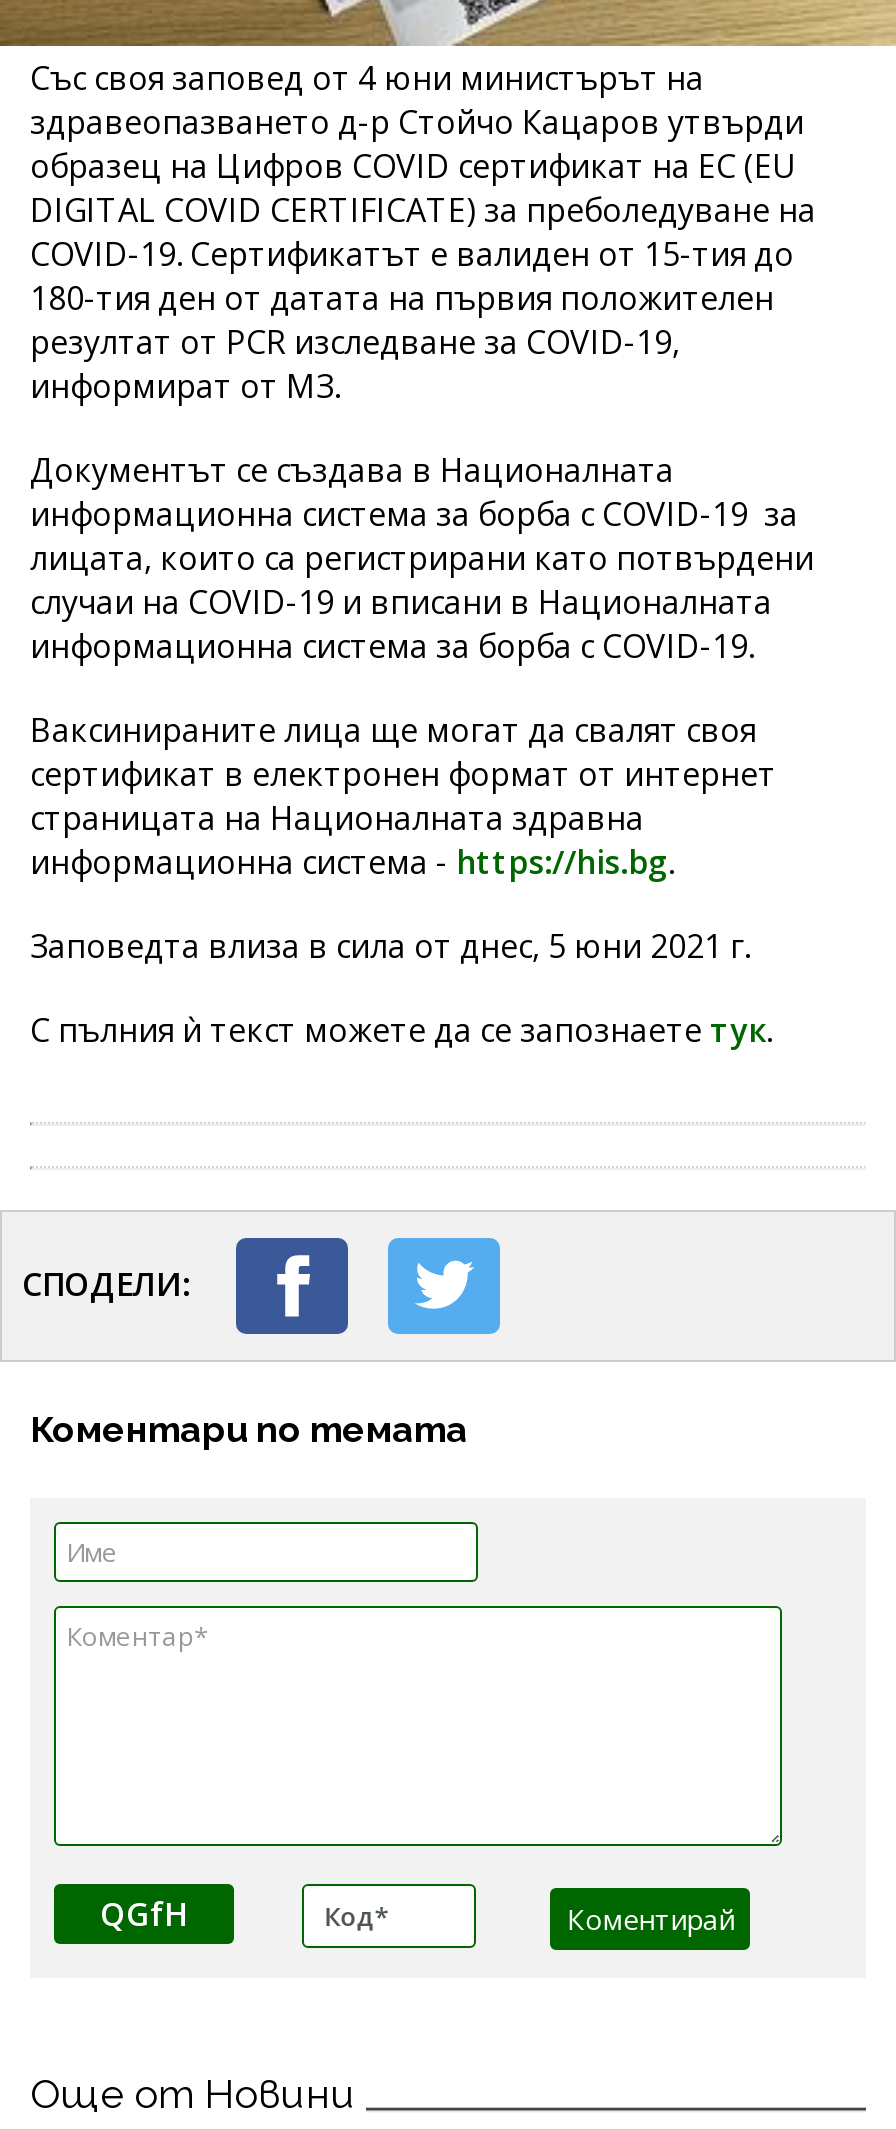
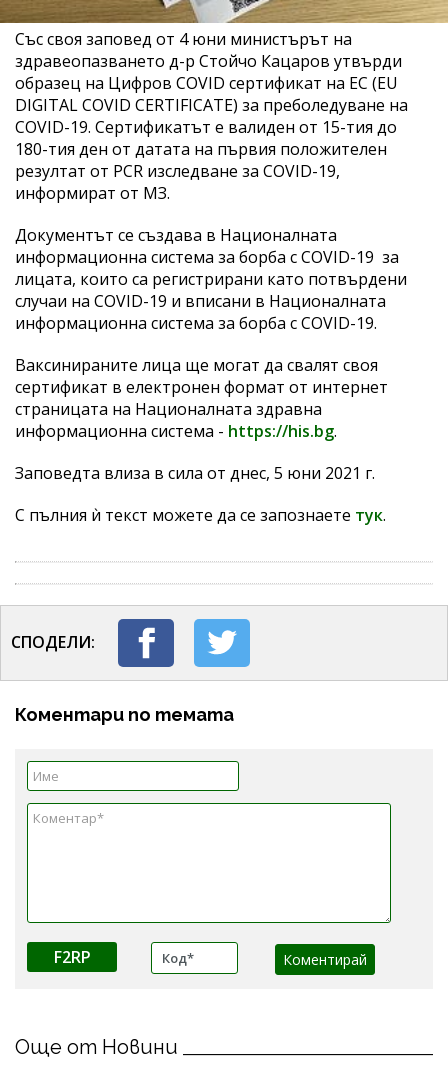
- QGfH
+ F2RP
